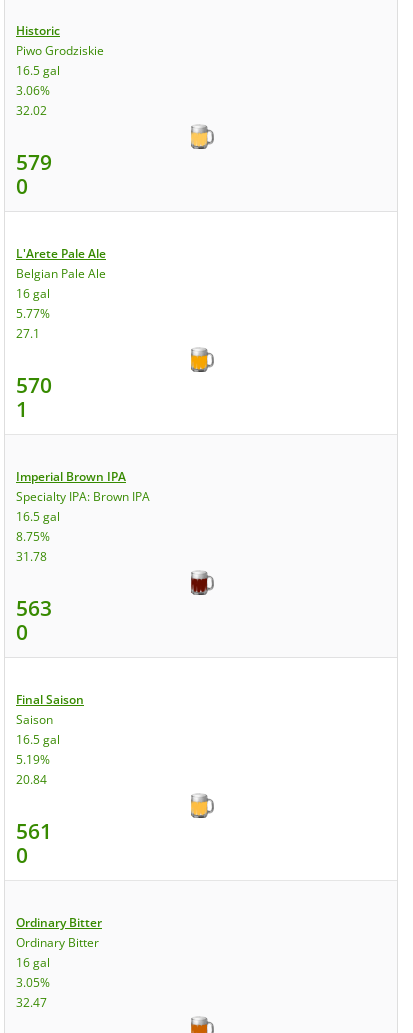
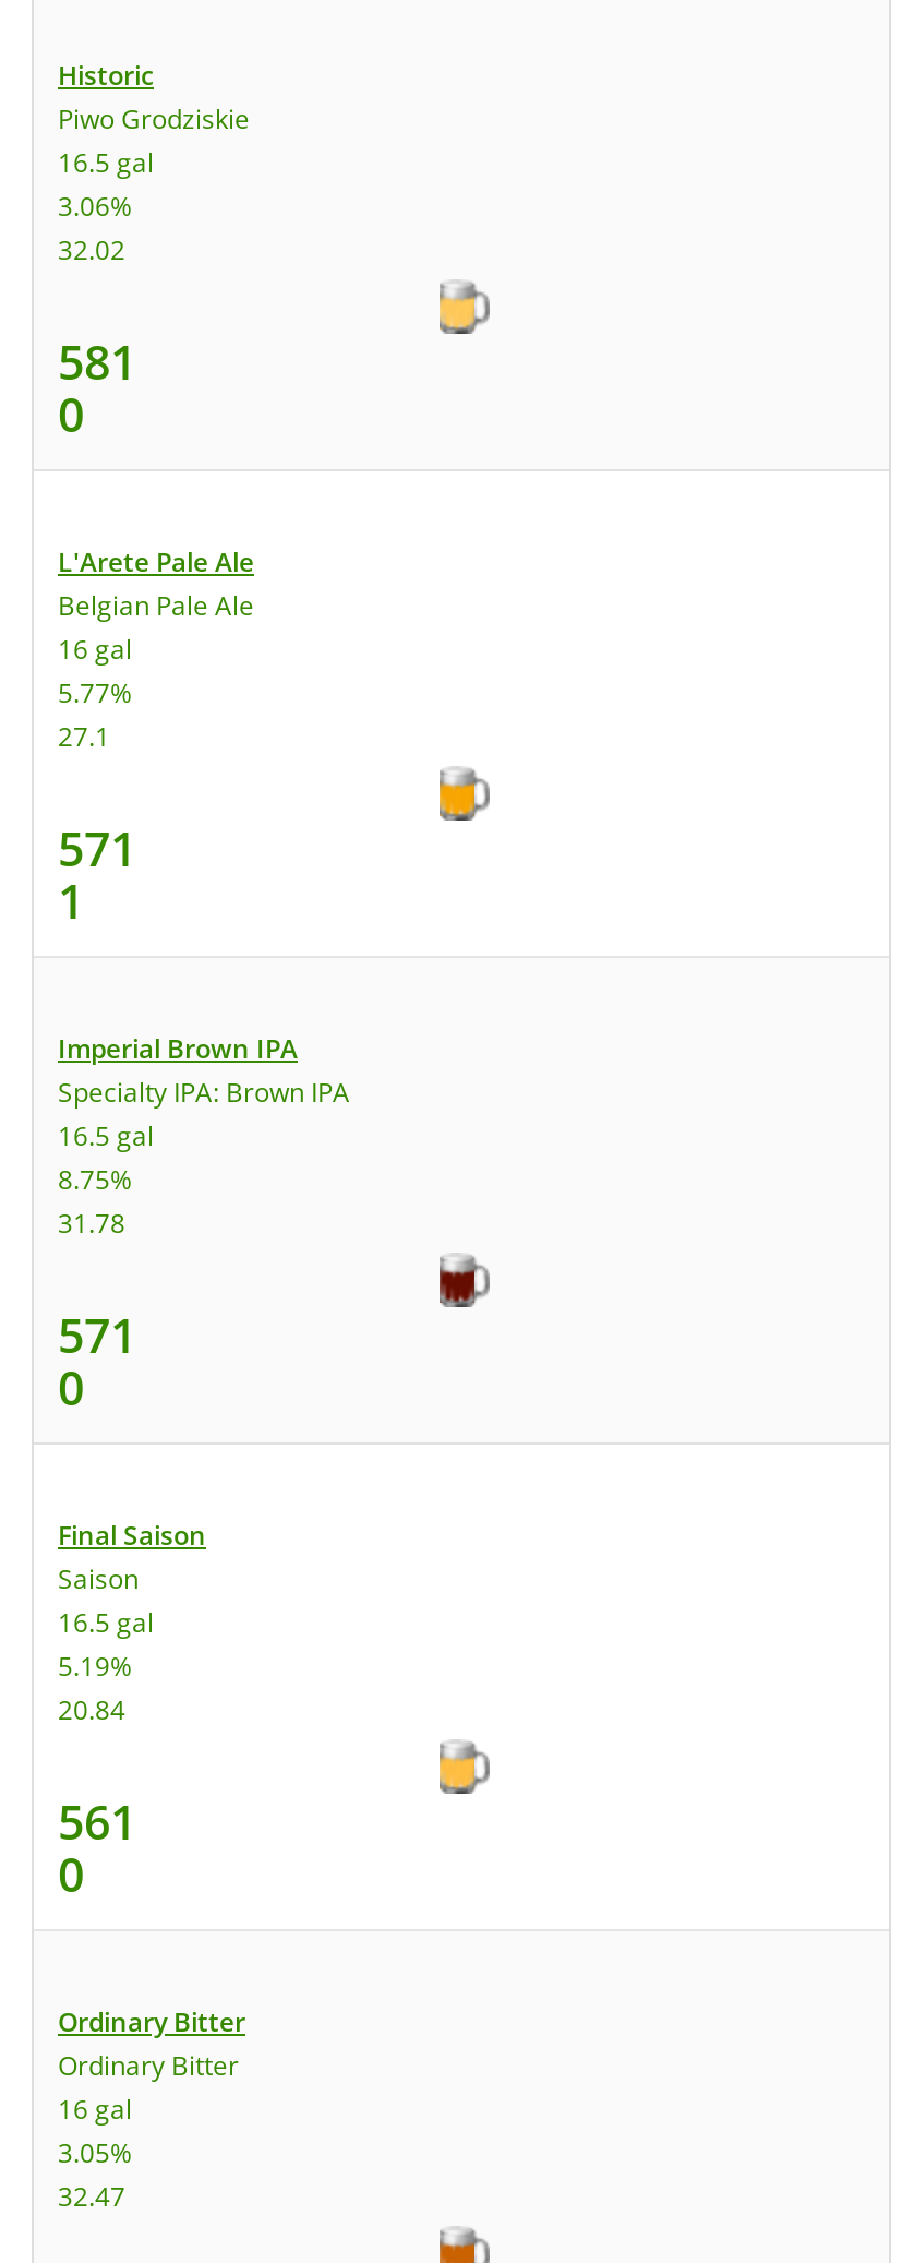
- 579
+ 581

- 570
+ 571

- 563
+ 571
